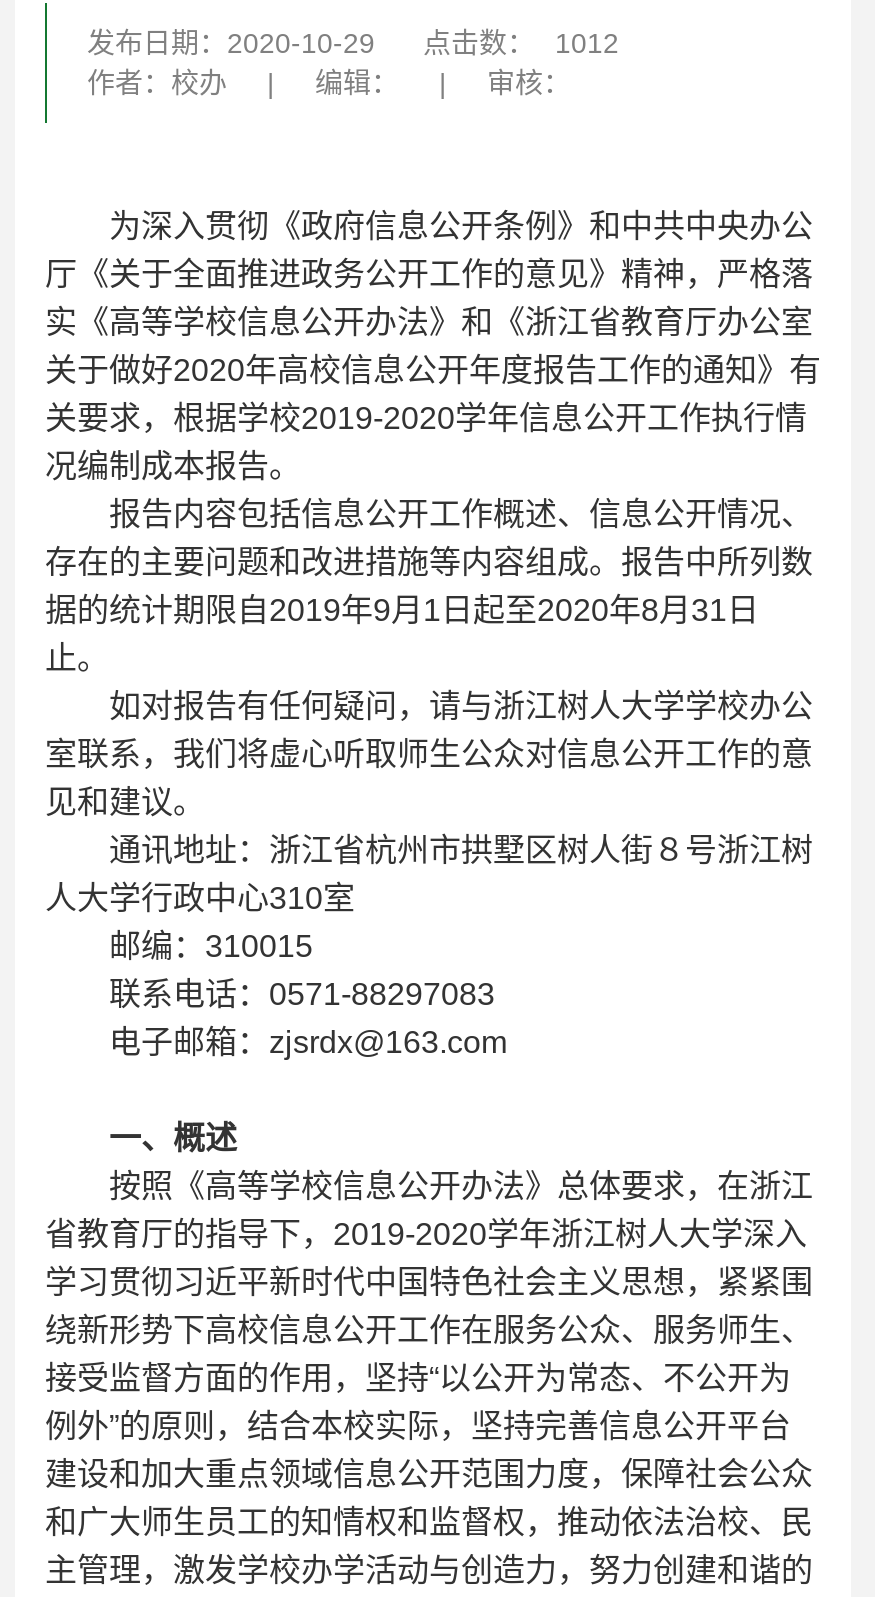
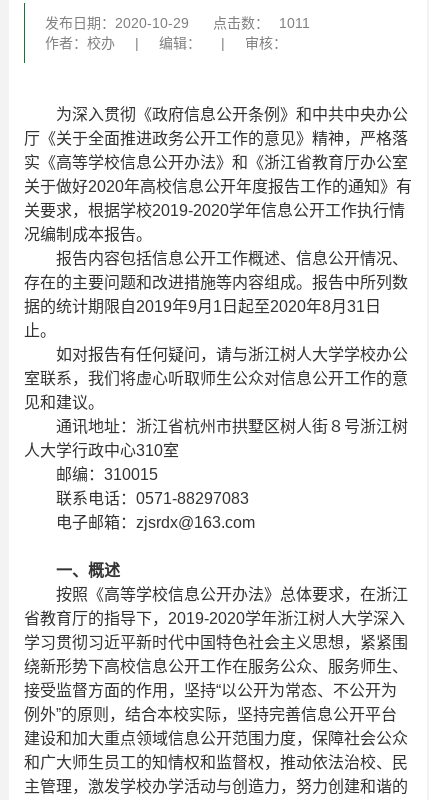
- 发布日期：2020-10-29 点击数： 1012
+ 发布日期：2020-10-29 点击数： 1011
